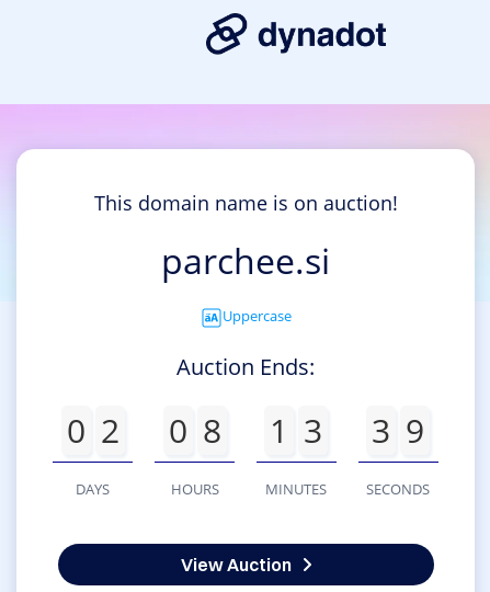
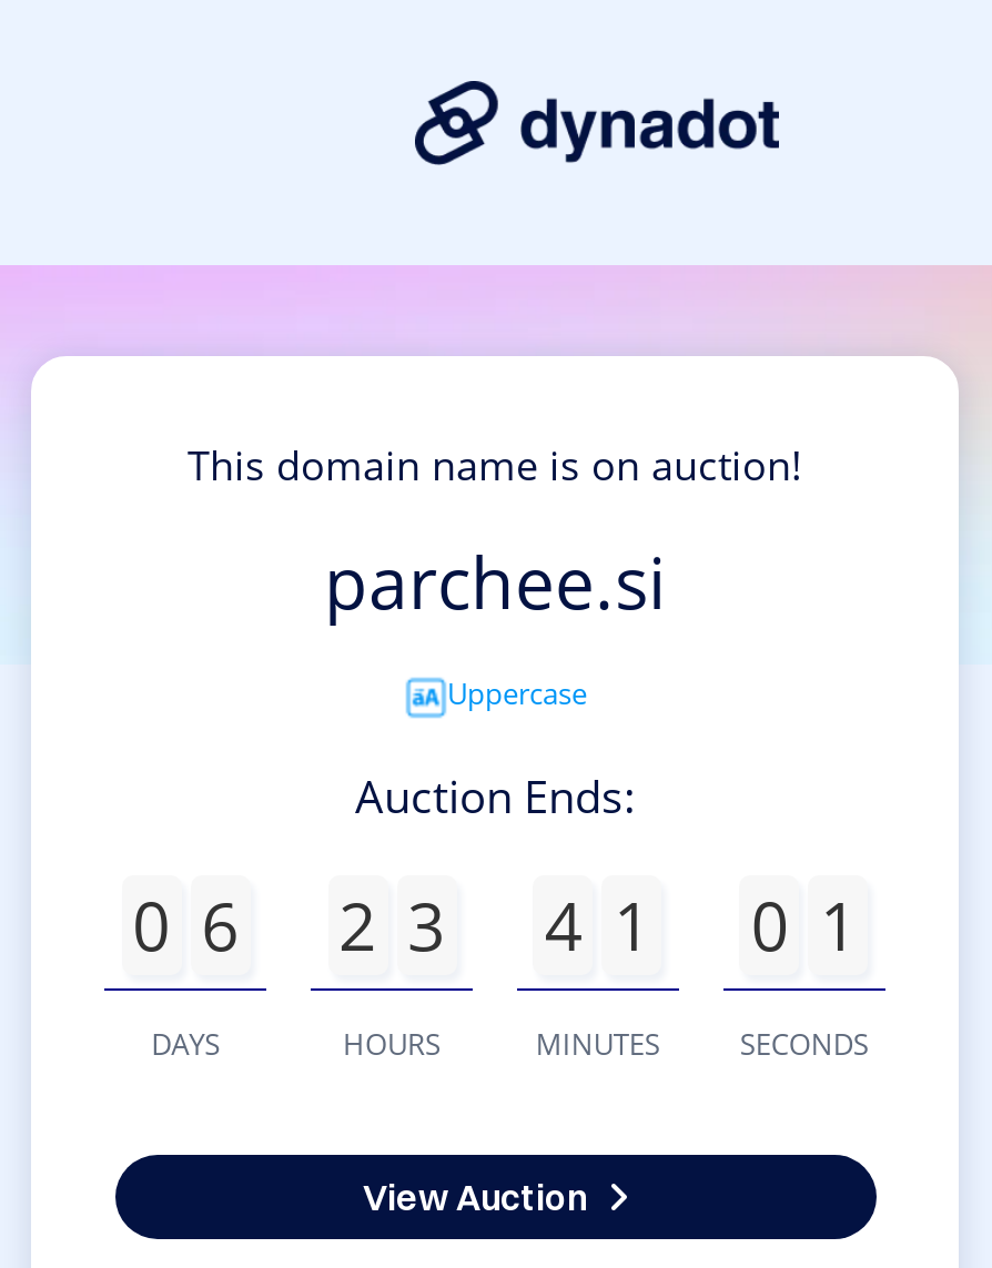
- 0 2
+ 0 6

- 0 8
+ 2 3

- 1 3
+ 4 1

- 3 9
+ 0 1
